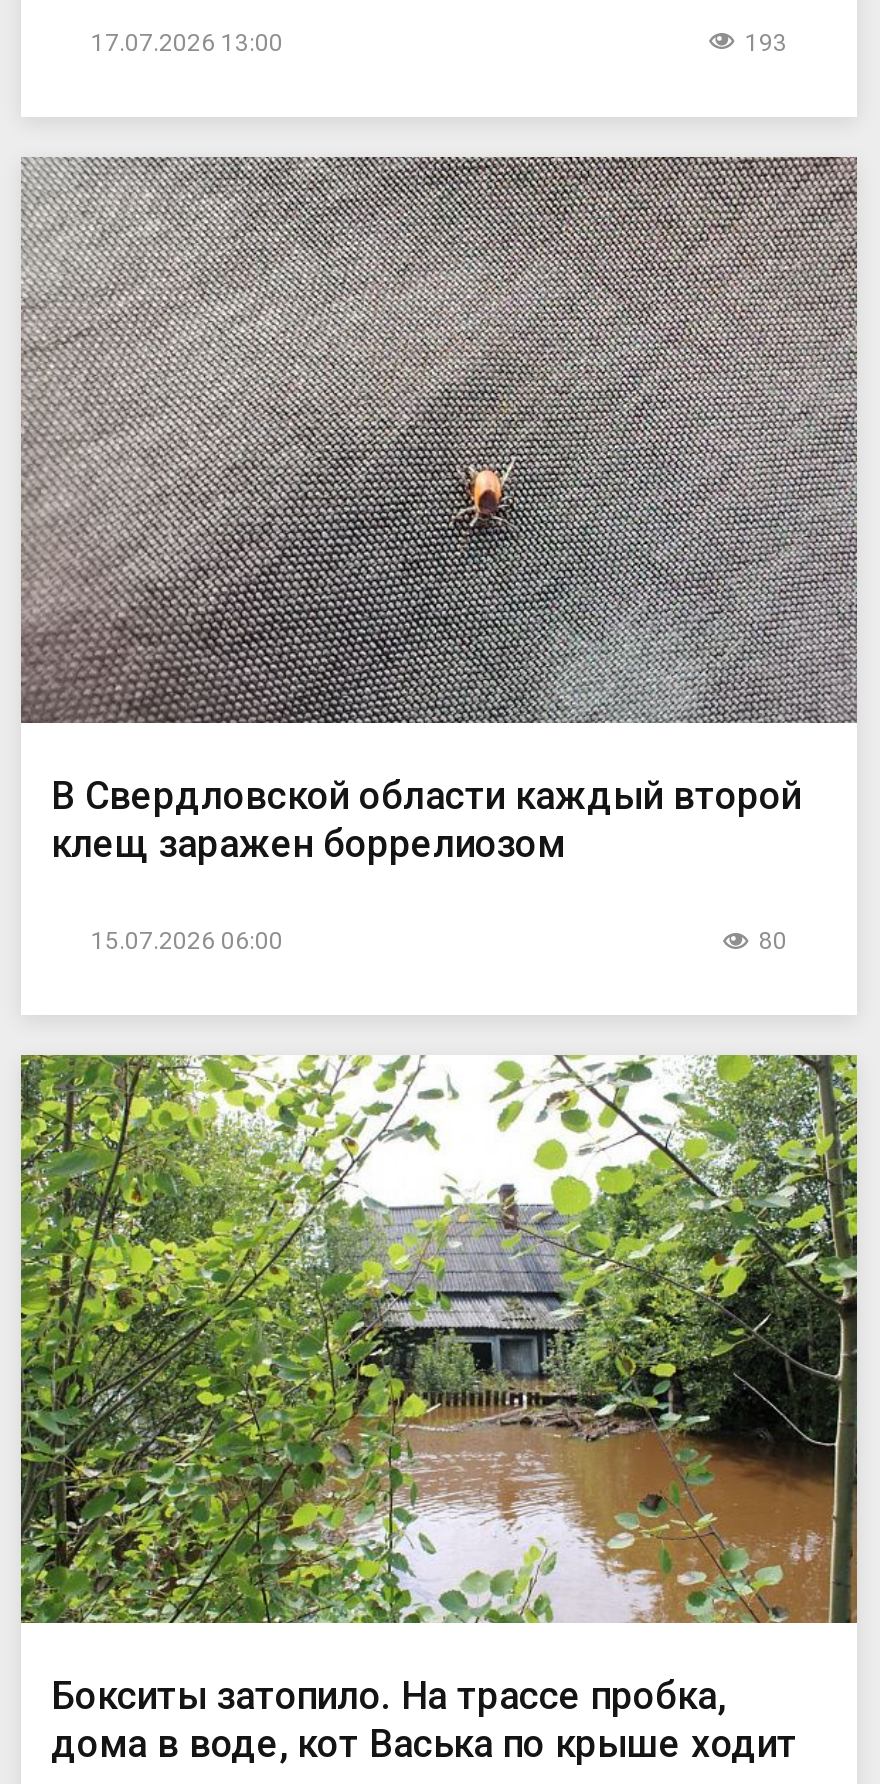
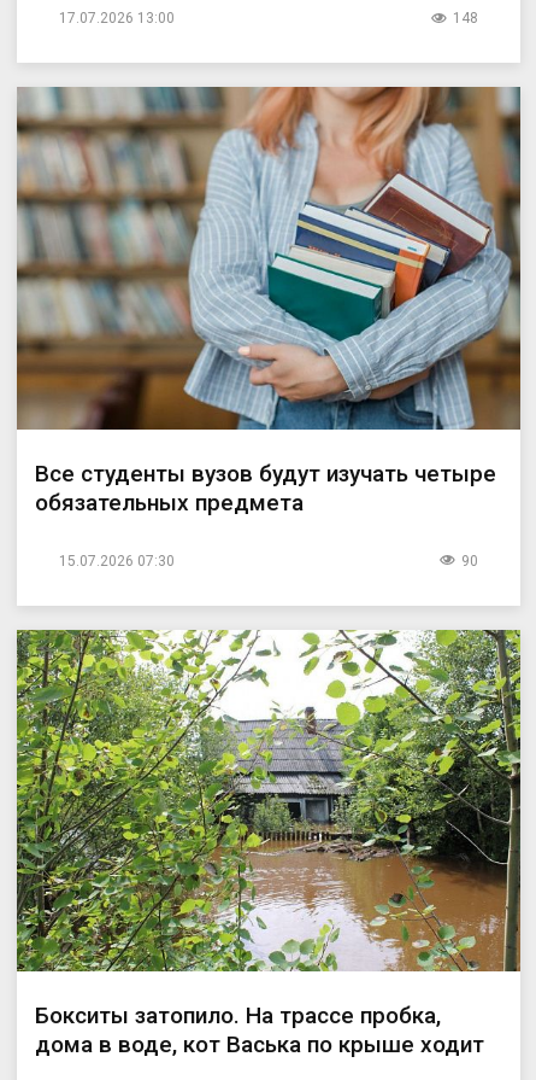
- 193
+ 148

- [image]
- В Свердловской области каждый второй
- клещ заражен боррелиозом
+ [image]
+ Все студенты вузов будут изучать четыре
+ обязательных предмета

- 15.07.2026 06:00
- 80
+ 15.07.2026 07:30
+ 90
